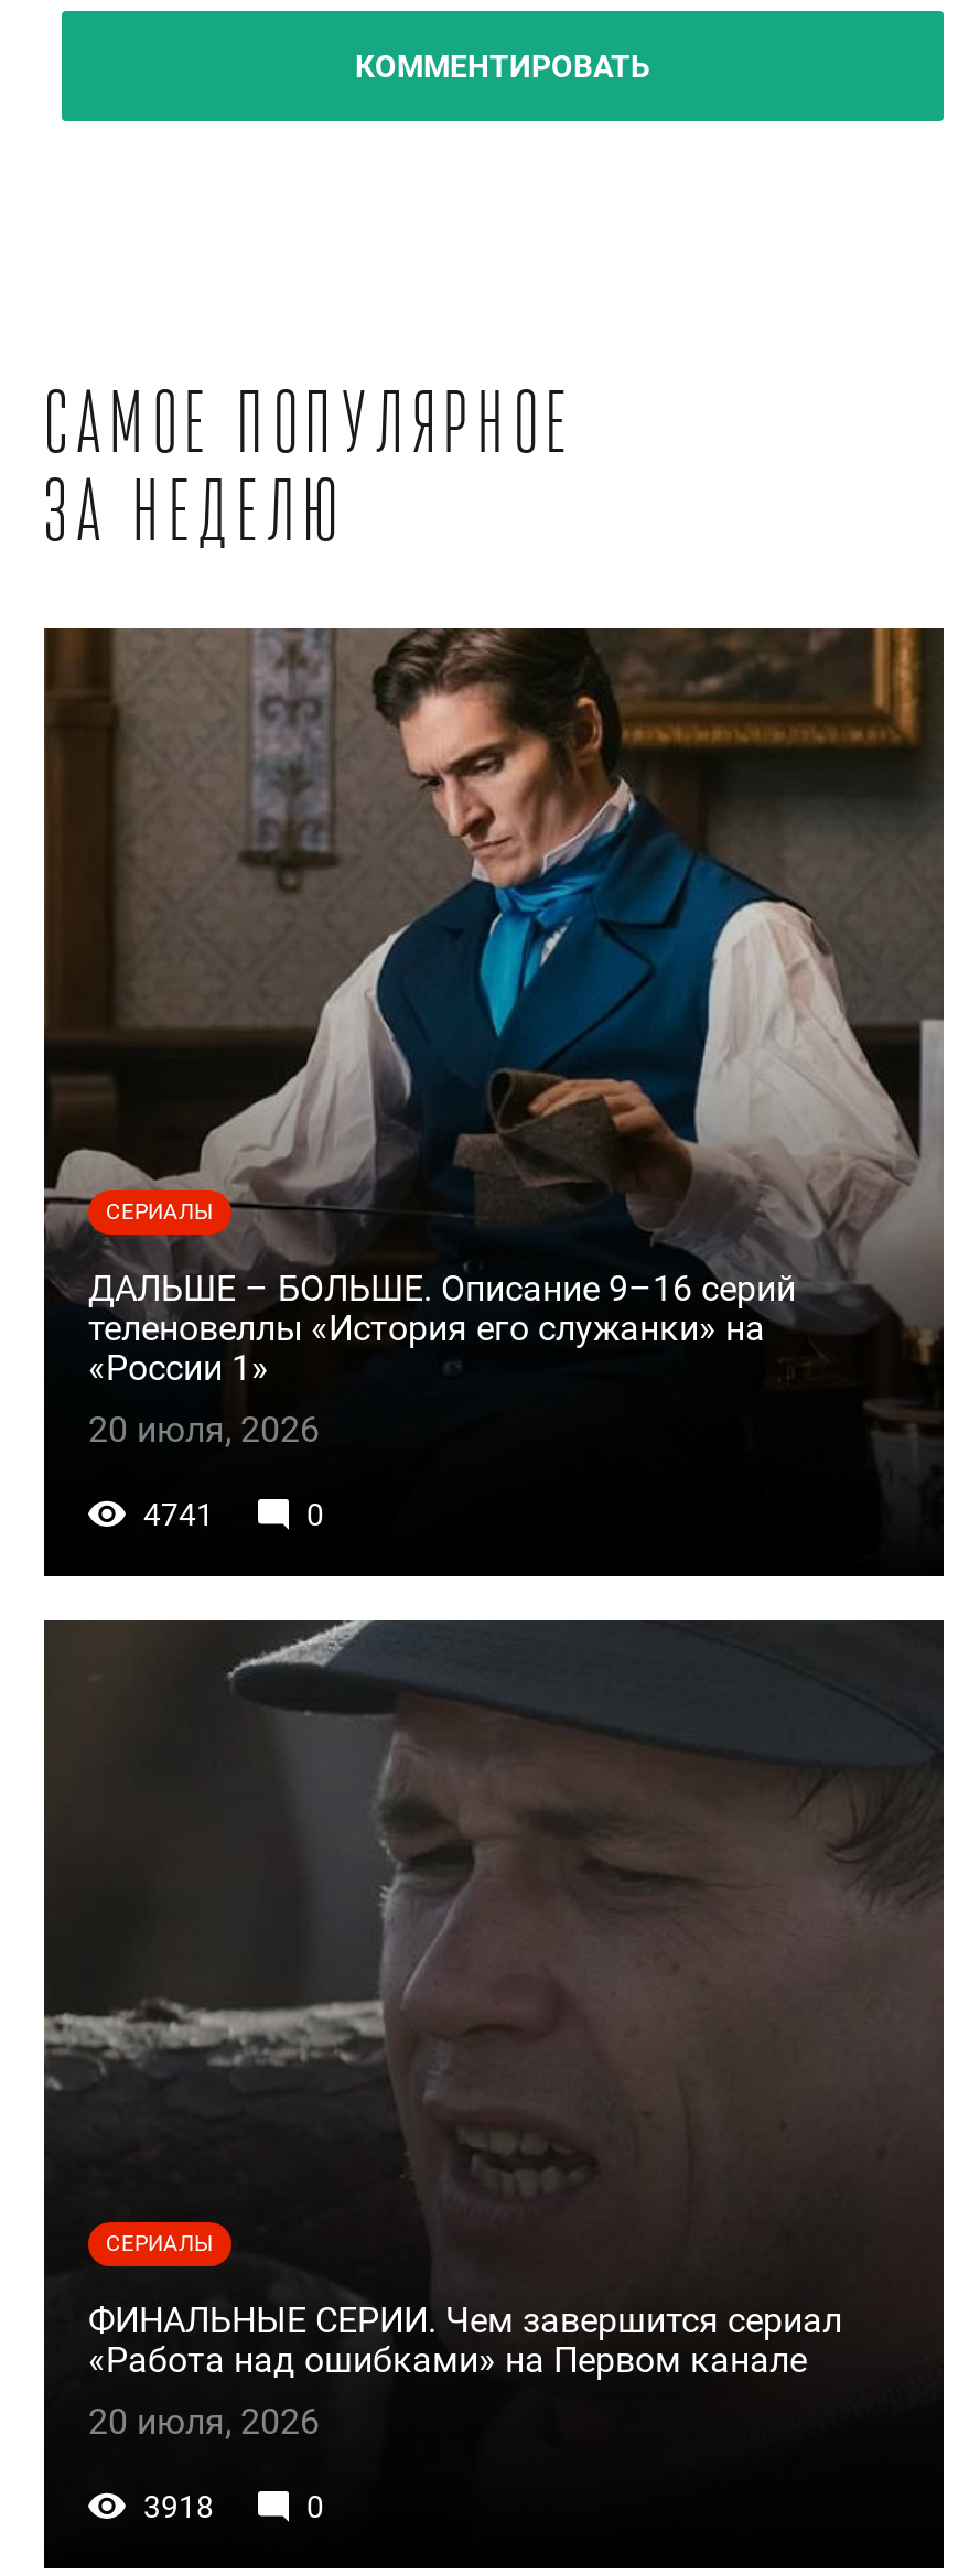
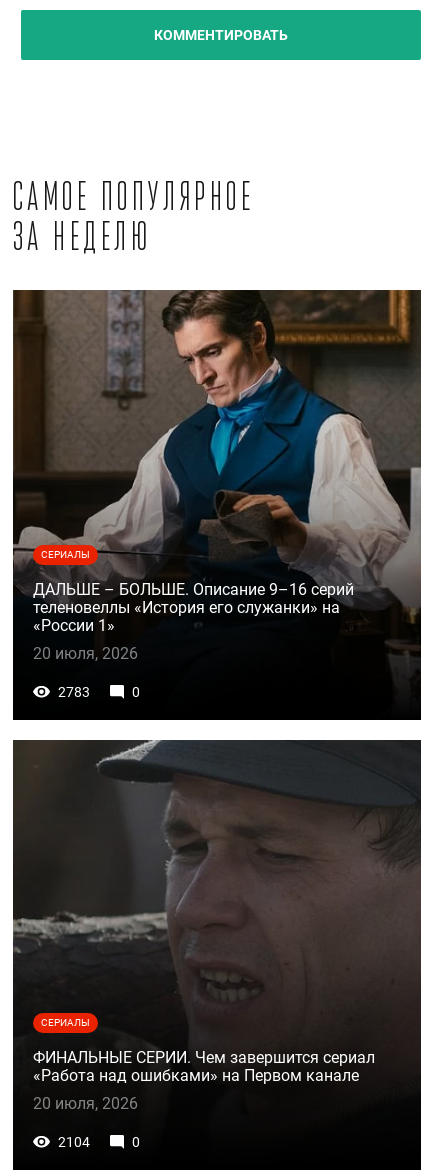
- 4741
+ 2783

- 3918
+ 2104
